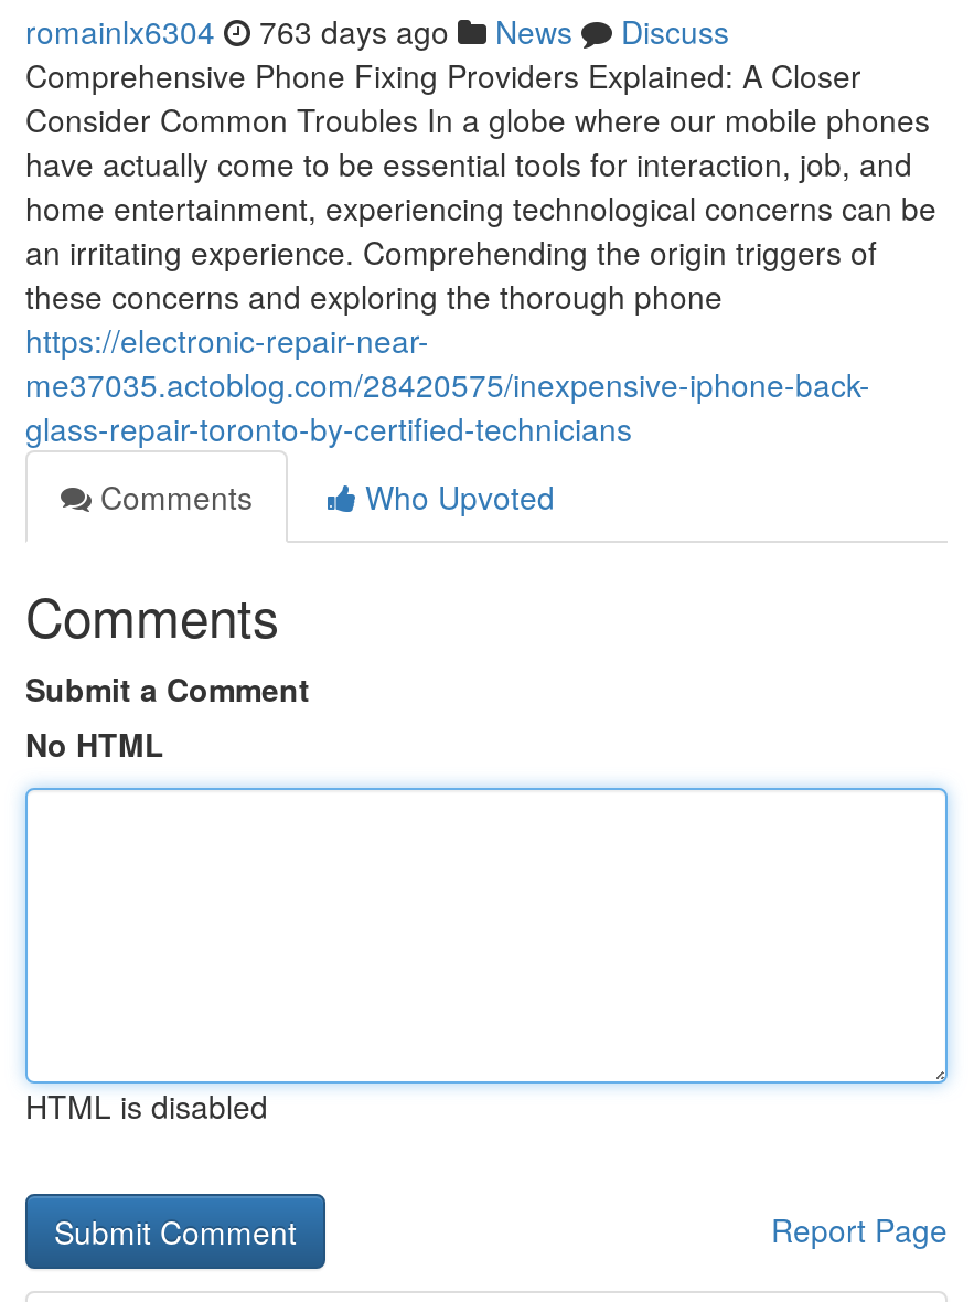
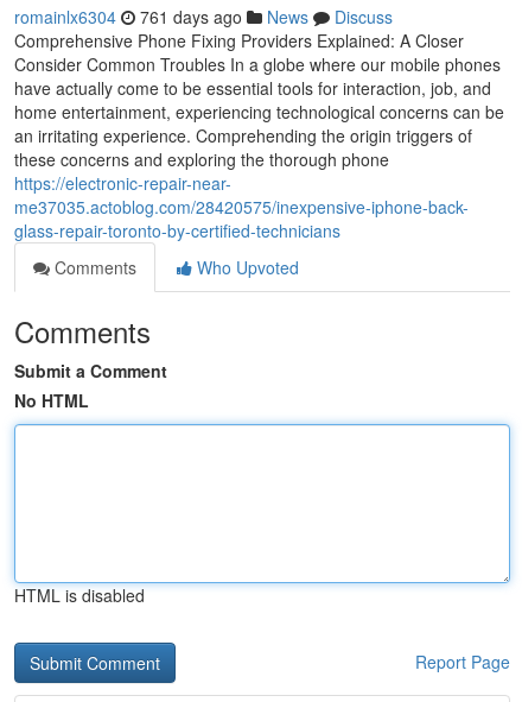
- romainlx6304 763 days ago News Discuss
+ romainlx6304 761 days ago News Discuss
